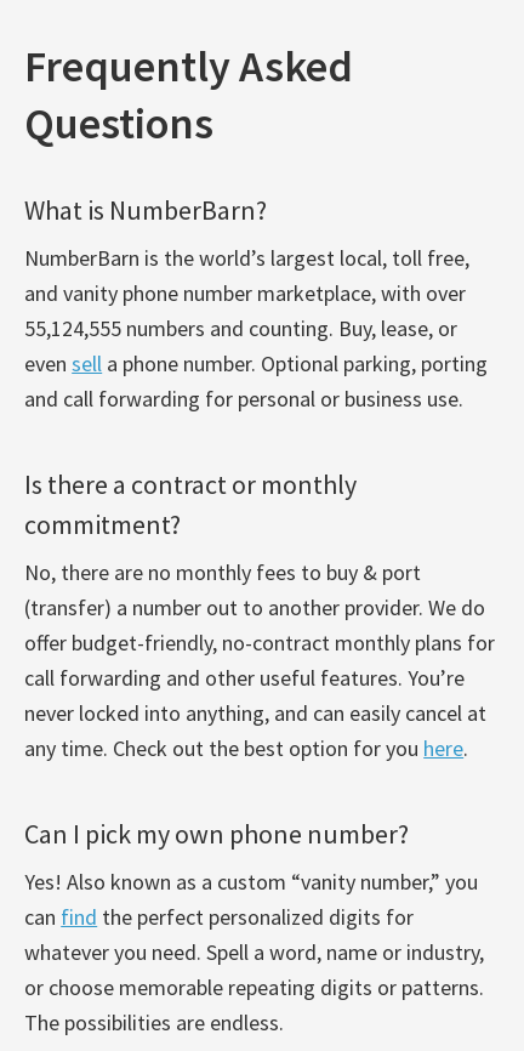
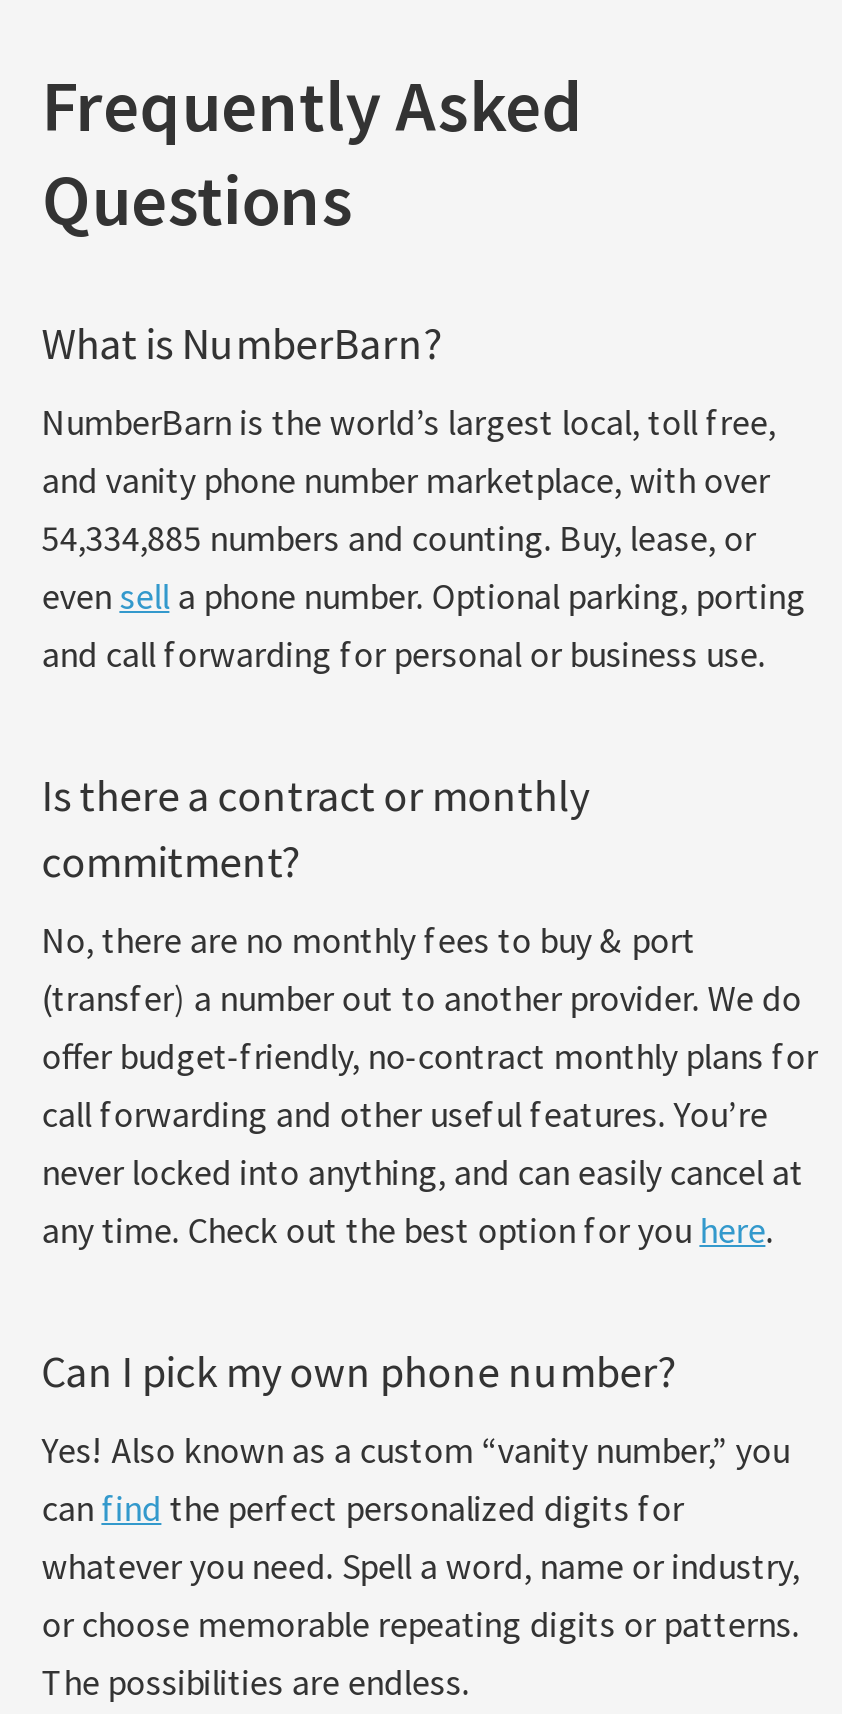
- 55,124,555 numbers and counting. Buy, lease, or
+ 54,334,885 numbers and counting. Buy, lease, or
